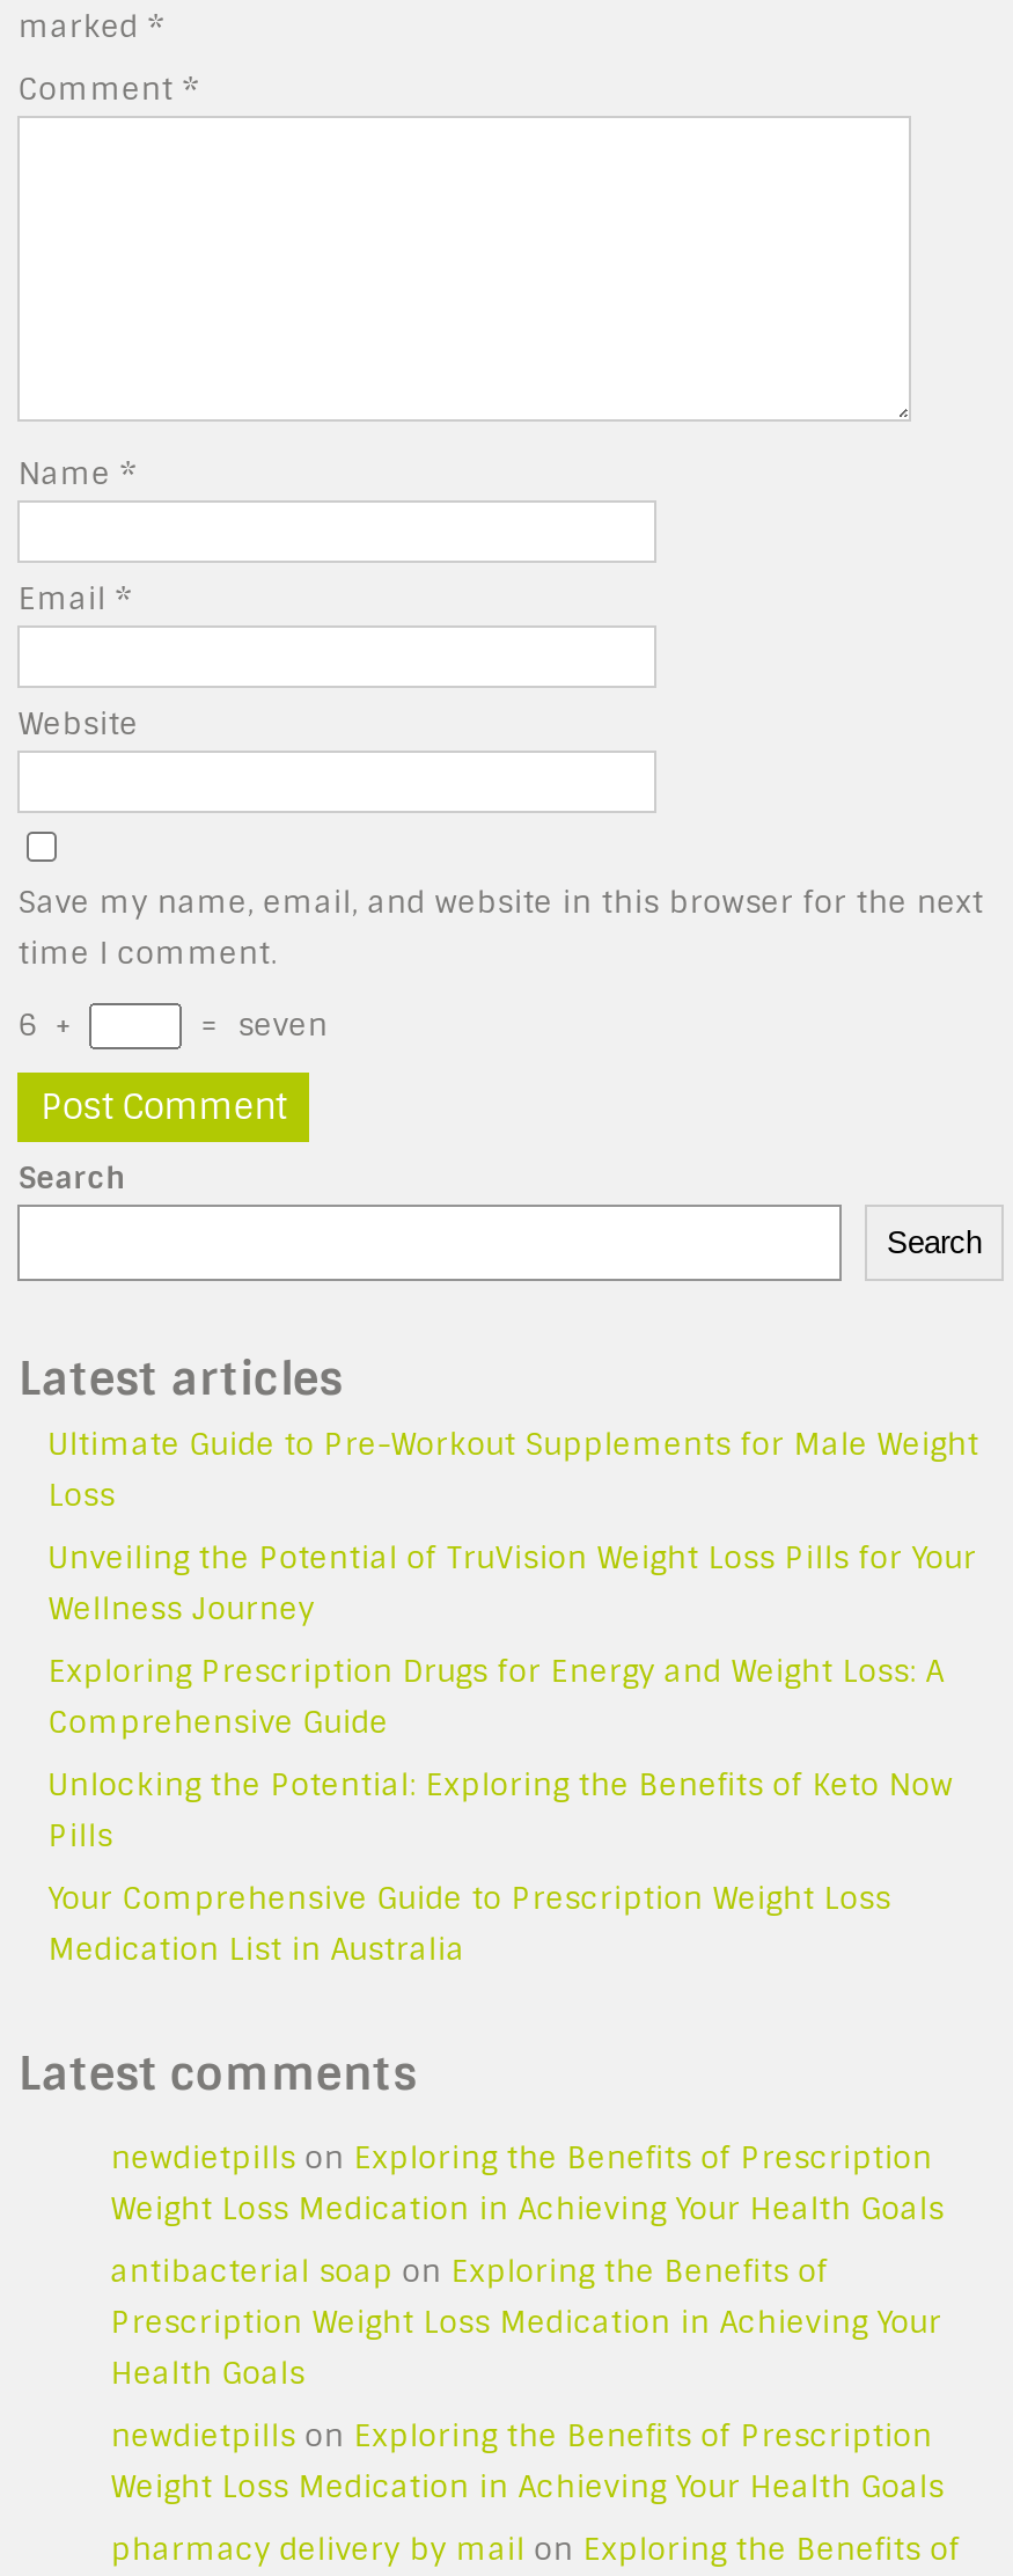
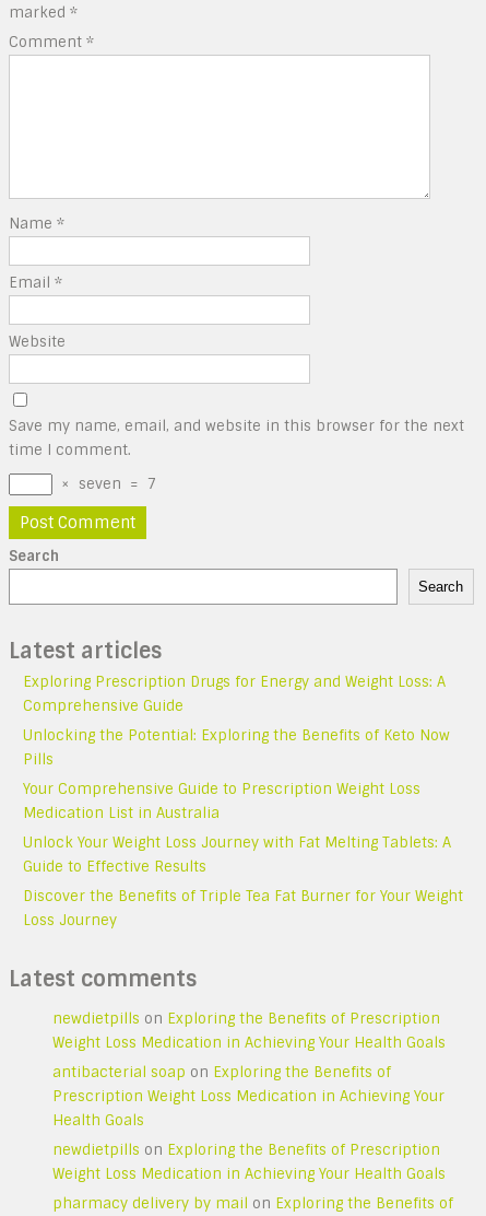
- 6 +
- = seven
+ × seven = 7

- Ultimate Guide to Pre-Workout Supplements for Male Weight
- Loss
- Unveiling the Potential of TruVision Weight Loss Pills for Your
- Wellness Journey

moved up: Exploring Prescription Drugs for Energy and Weight Loss: A | Comprehensive Guide | Unlocking the Potential: Exploring the Benefits of Keto Now | Pills | Your Comprehensive Guide to Prescription Weight Loss | Medication List in Australia

+ Unlock Your Weight Loss Journey with Fat Melting Tablets: A
+ Guide to Effective Results
+ Discover the Benefits of Triple Tea Fat Burner for Your Weight
+ Loss Journey
